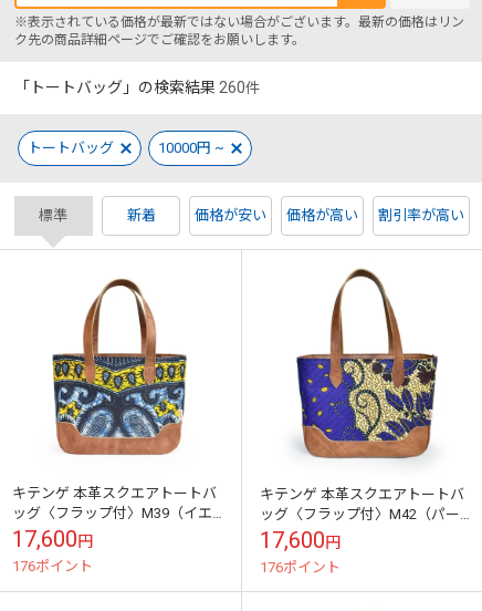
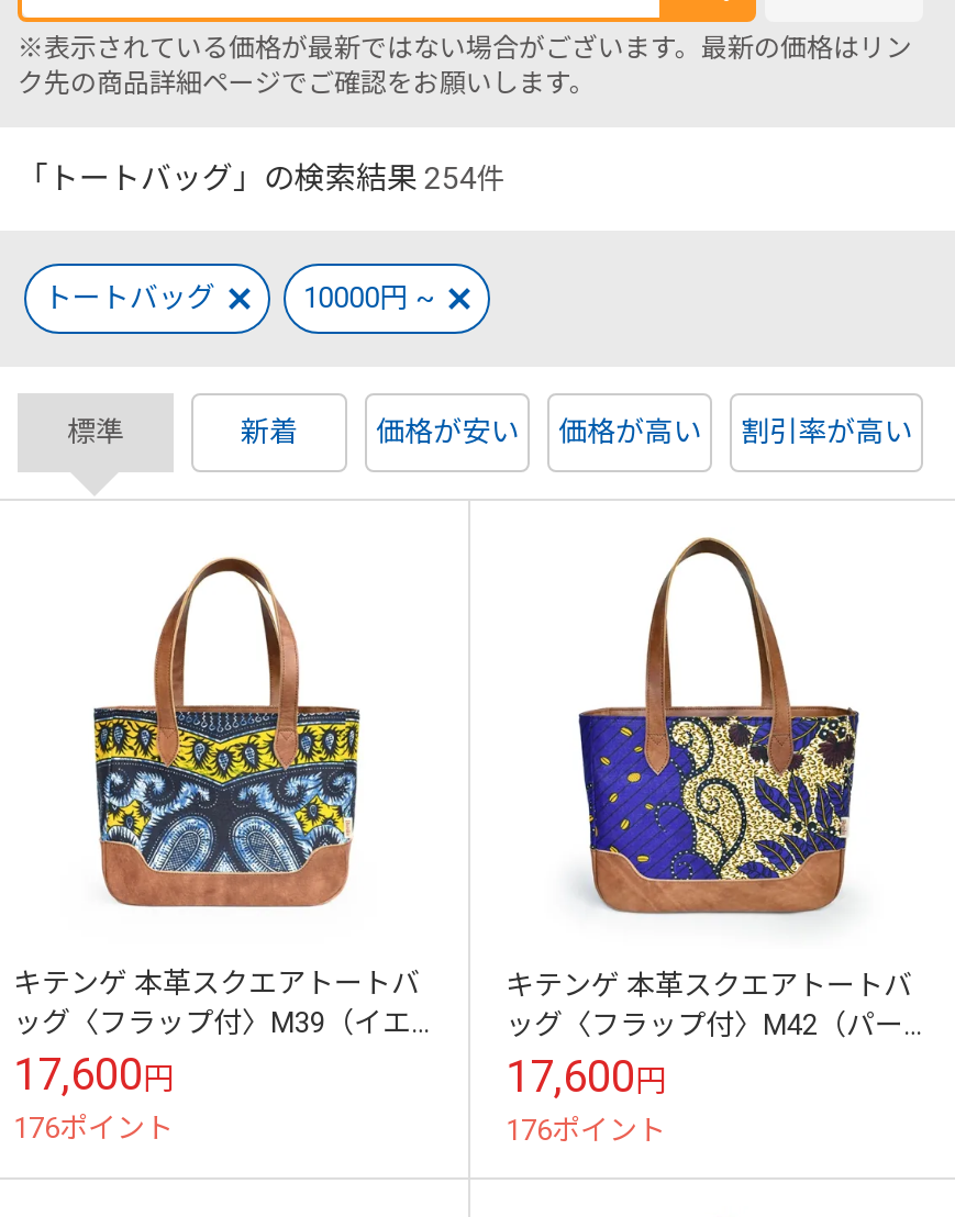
- 「トートバッグ」の検索結果260件
+ 「トートバッグ」の検索結果254件
